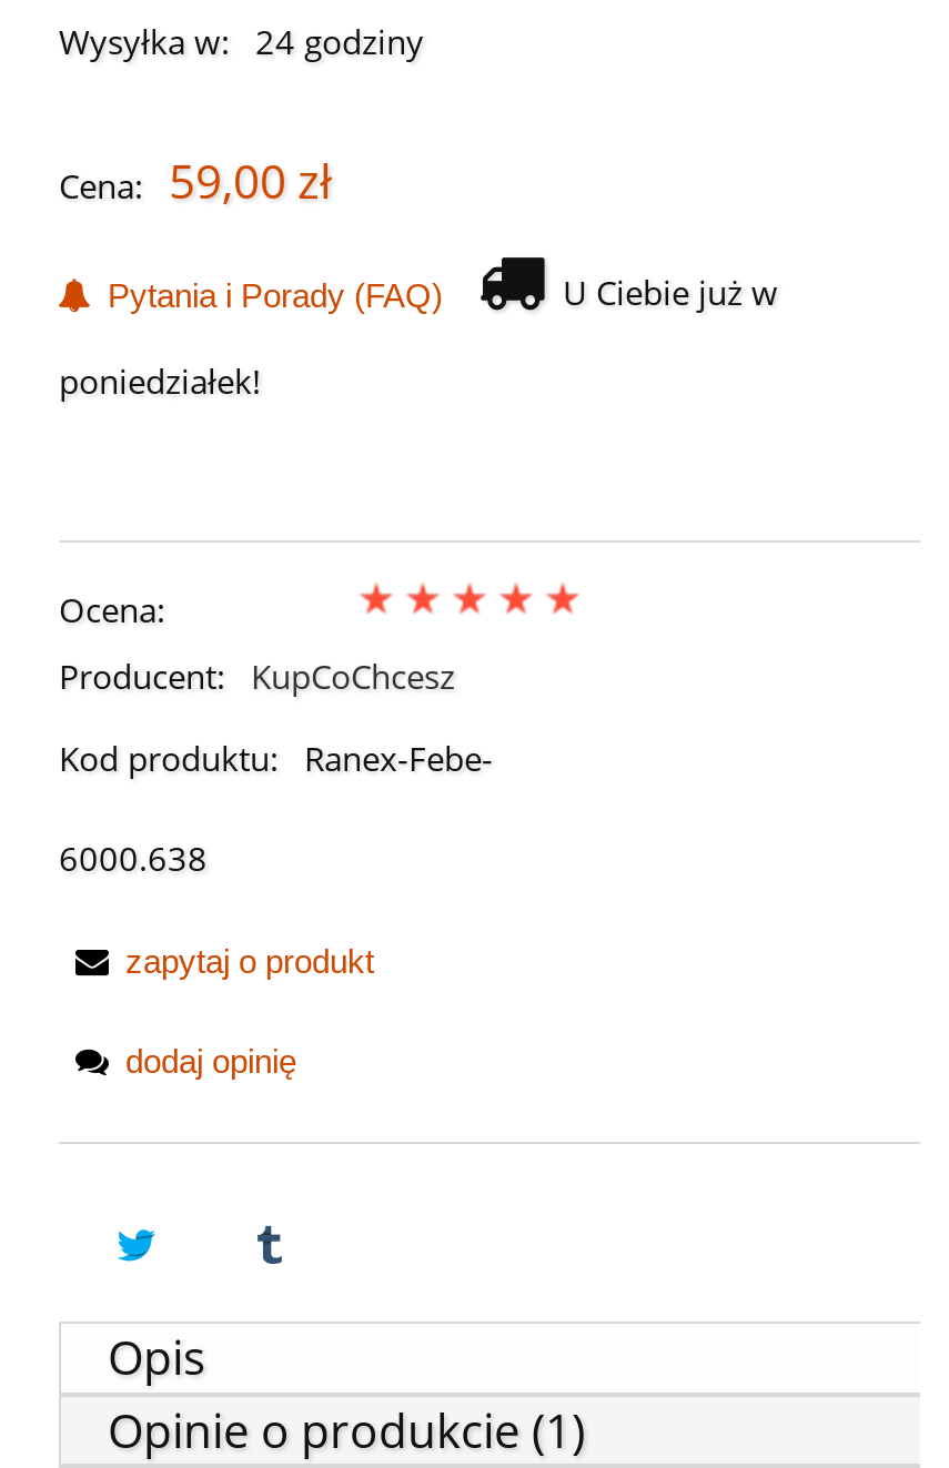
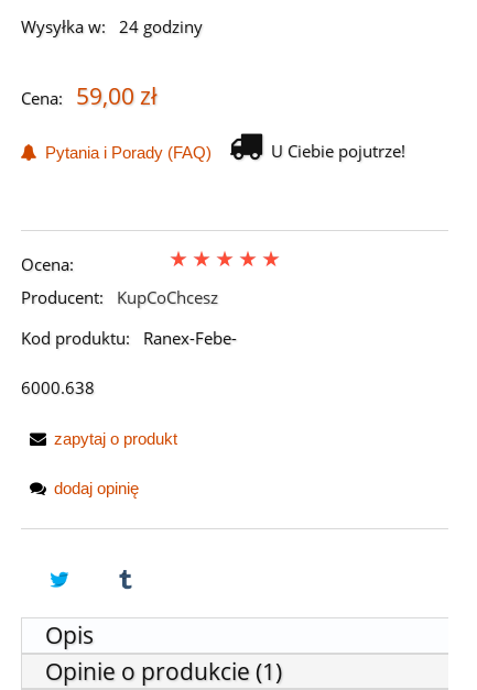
- U Ciebie już w
- poniedziałek!
+ U Ciebie pojutrze!
